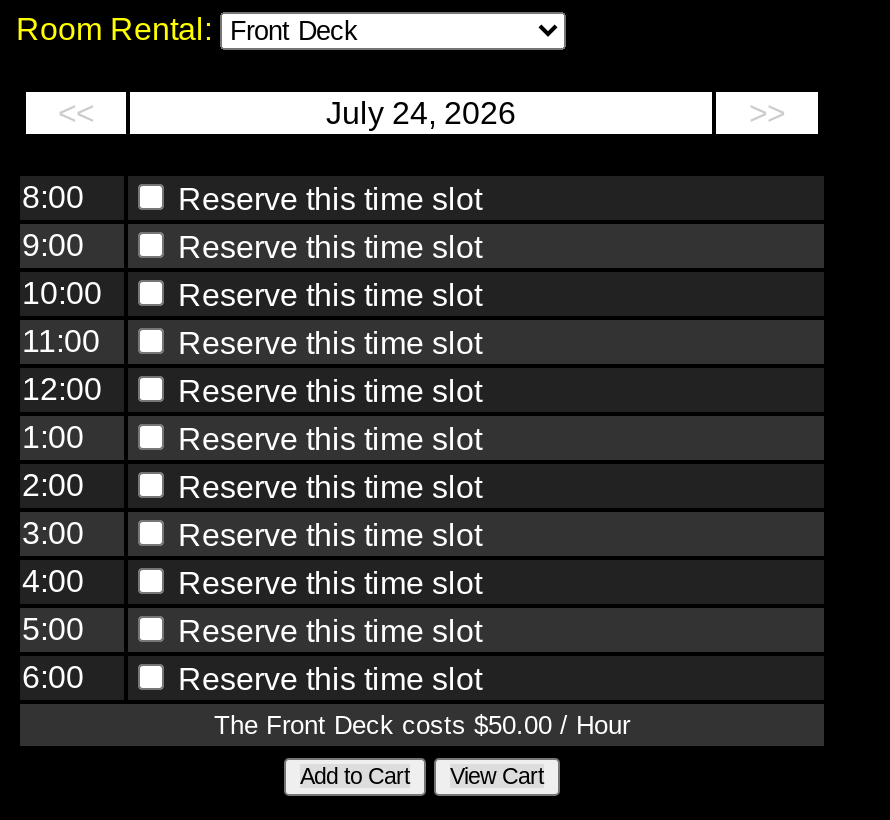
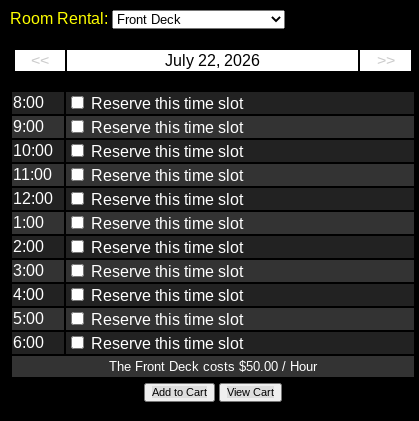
- July 24, 2026
+ July 22, 2026
